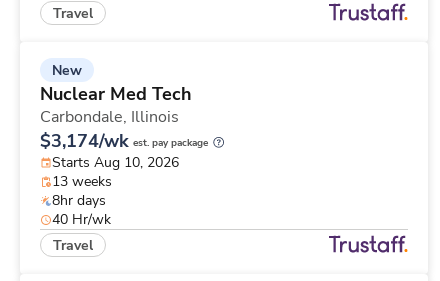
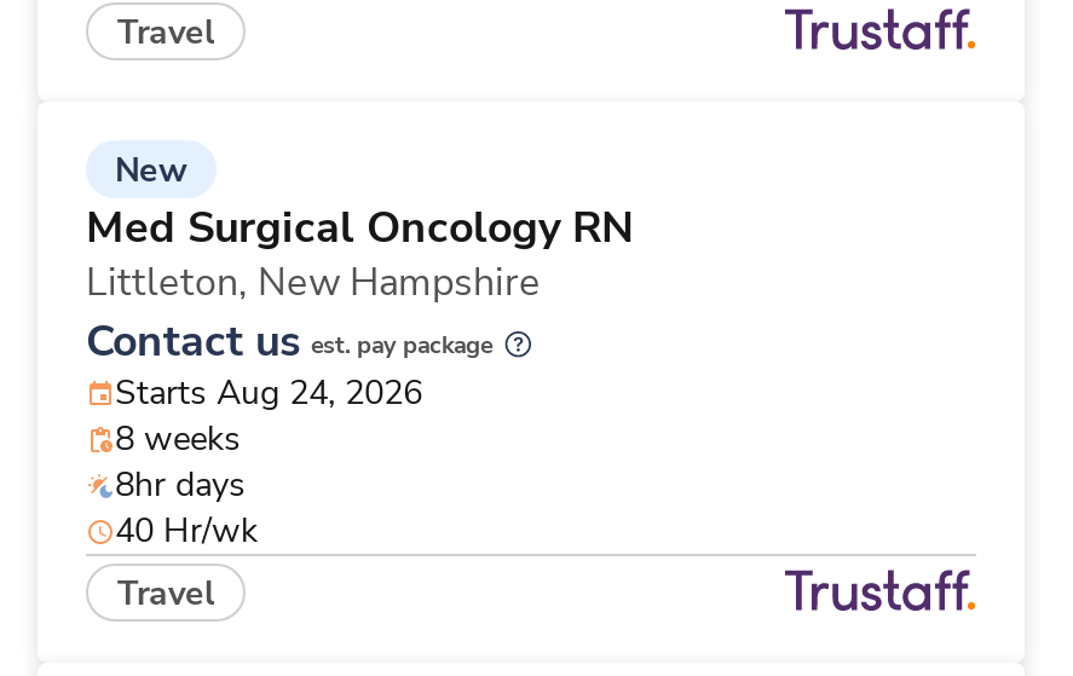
- Nuclear Med Tech
- Carbondale, Illinois
- $3,174/wk est. pay package
- Starts Aug 10, 2026
- 13 weeks
+ Med Surgical Oncology RN
+ Littleton, New Hampshire
+ Contact us est. pay package
+ Starts Aug 24, 2026
+ 8 weeks
